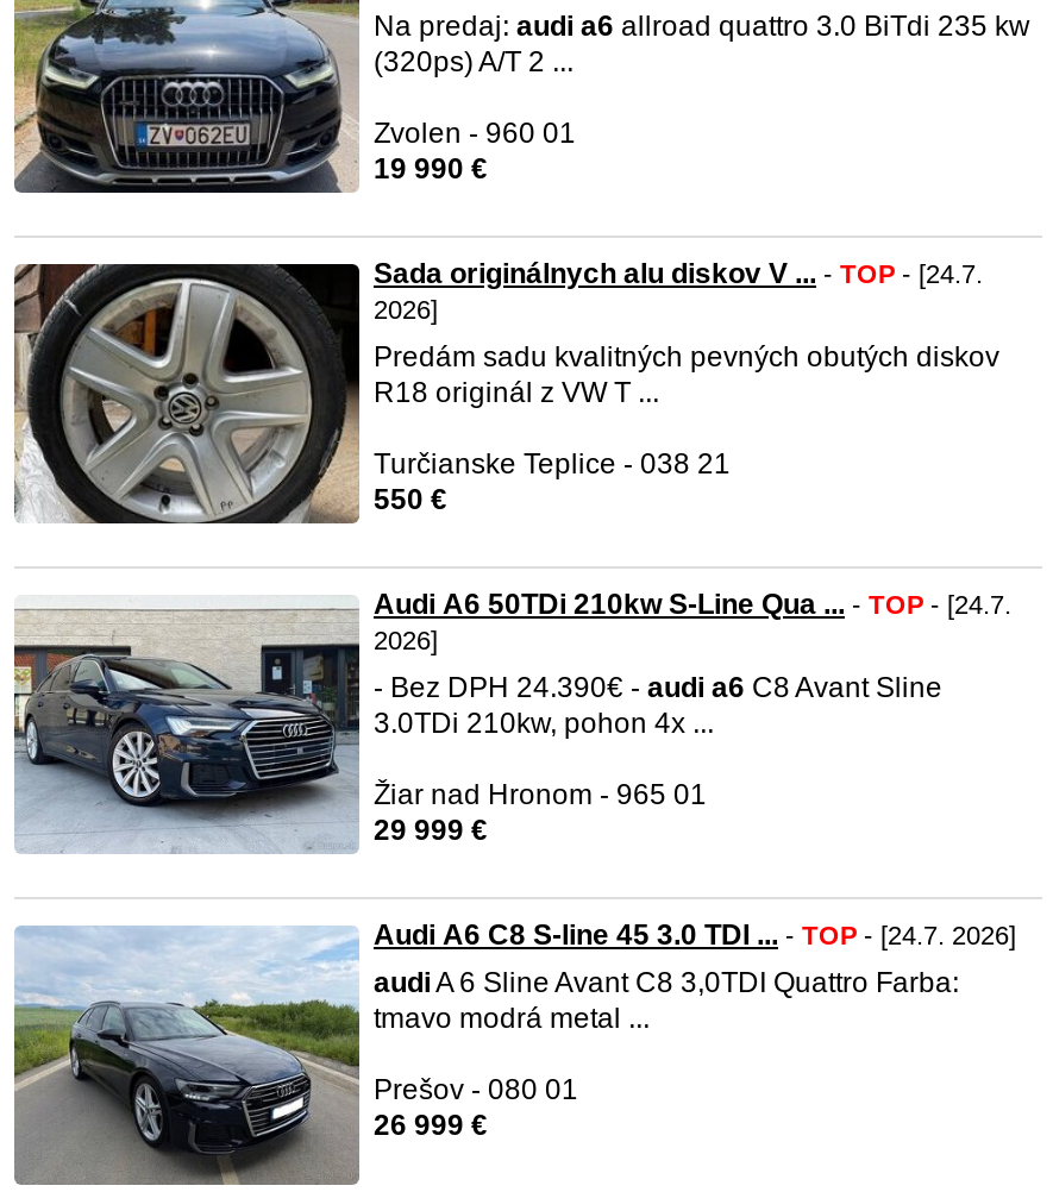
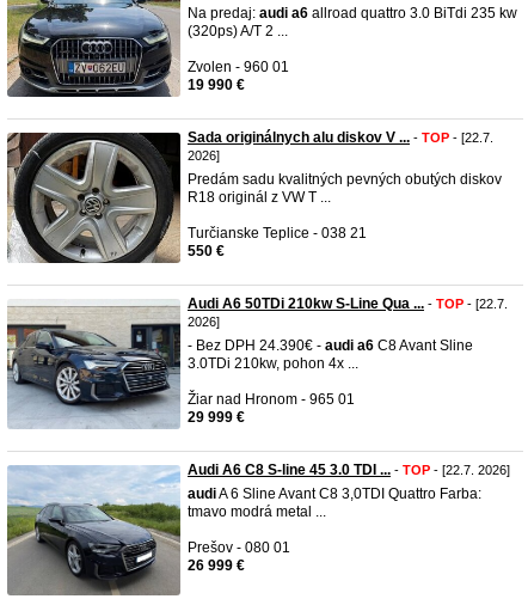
- Sada originálnych alu diskov V ... - TOP - [24.7.
+ Sada originálnych alu diskov V ... - TOP - [22.7.

- Audi A6 50TDi 210kw S-Line Qua ... - TOP - [24.7.
+ Audi A6 50TDi 210kw S-Line Qua ... - TOP - [22.7.

- Audi A6 C8 S-line 45 3.0 TDI ... - TOP - [24.7. 2026]
+ Audi A6 C8 S-line 45 3.0 TDI ... - TOP - [22.7. 2026]
